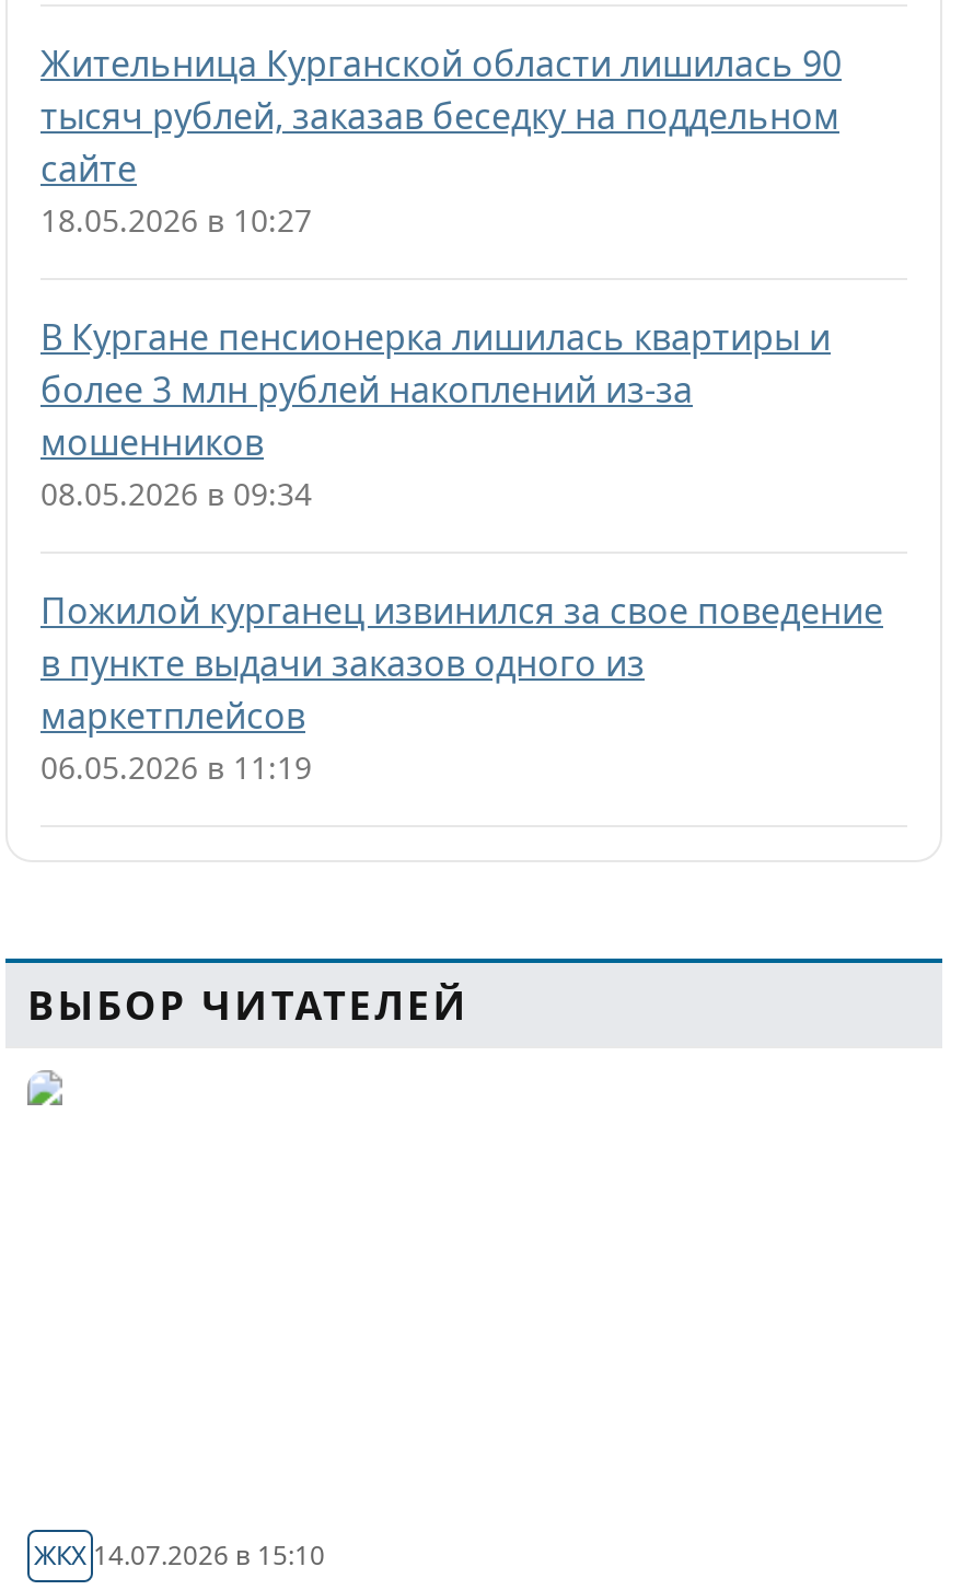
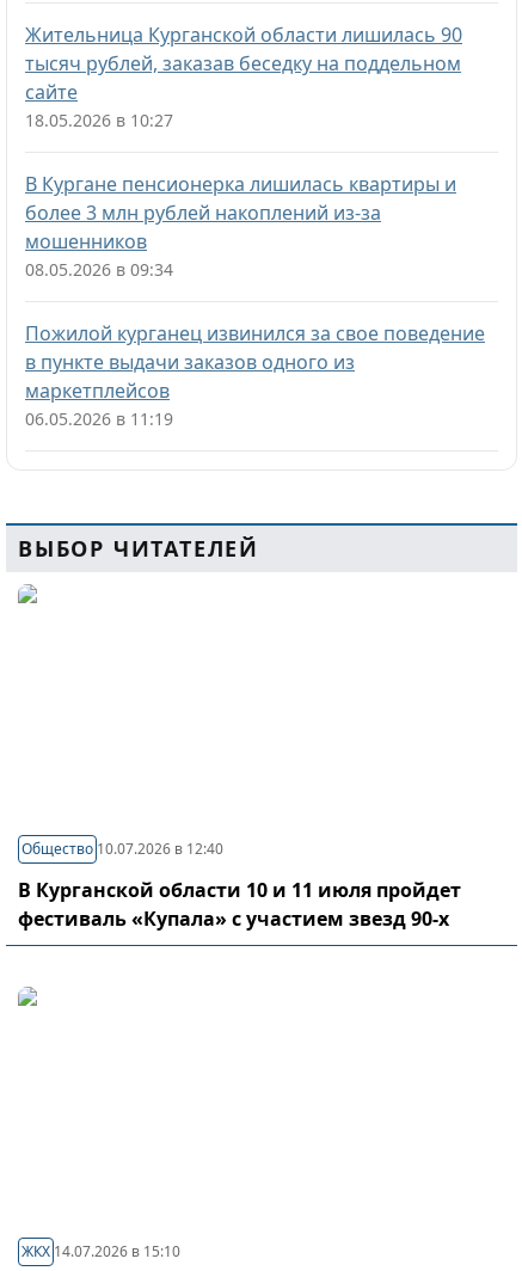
+ Общество 10.07.2026 в 12:40
+ В Курганской области 10 и 11 июля пройдет
+ фестиваль «Купала» с участием звезд 90-х
